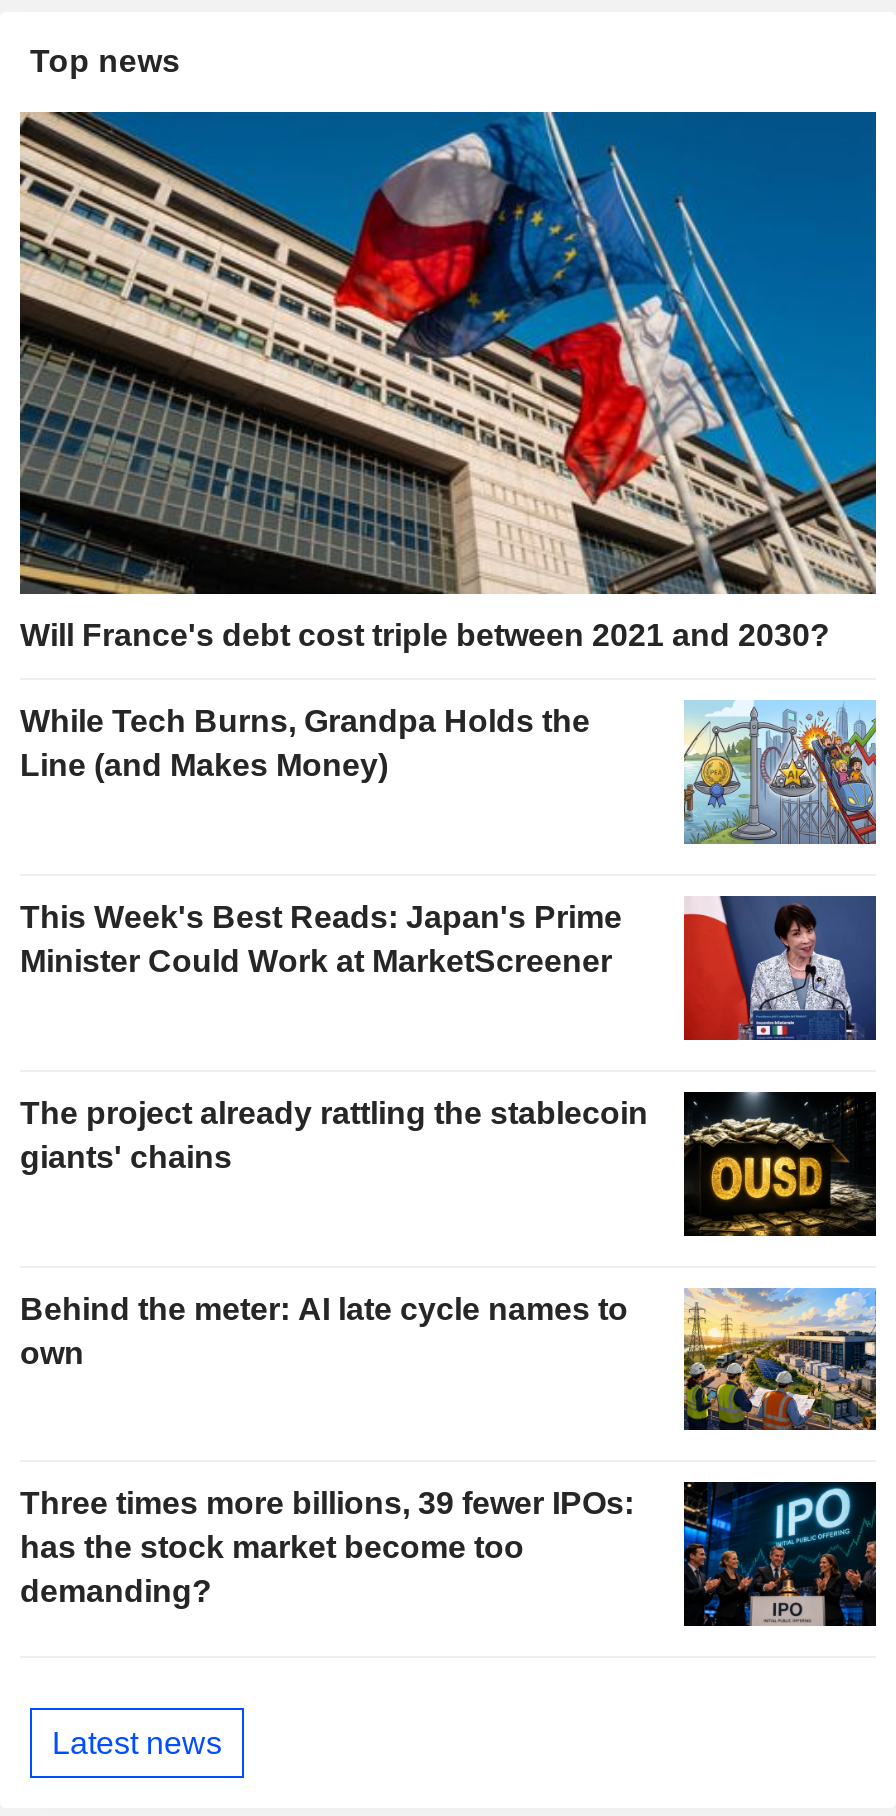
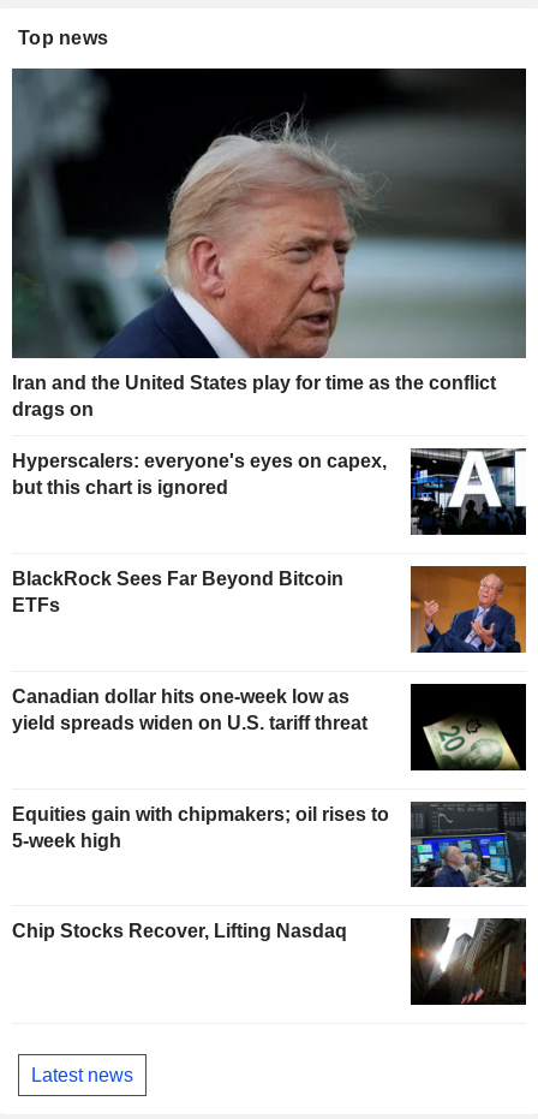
- [image]
- Will France's debt cost triple between 2021 and 2030?
+ [image]
+ Iran and the United States play for time as the conflict
+ drags on

- While Tech Burns, Grandpa Holds the
- Line (and Makes Money)
+ Hyperscalers: everyone's eyes on capex,
+ but this chart is ignored

- [image]
+ [image]

- This Week's Best Reads: Japan's Prime
- Minister Could Work at MarketScreener
+ BlackRock Sees Far Beyond Bitcoin
+ ETFs

- [image]
+ [image]

- The project already rattling the stablecoin
- giants' chains
+ Canadian dollar hits one-week low as
+ yield spreads widen on U.S. tariff threat

- [image]
+ [image]

- [image]
- Behind the meter: AI late cycle names to
- own
+ [image]
+ Equities gain with chipmakers; oil rises to
+ 5-week high

- Three times more billions, 39 fewer IPOs:
- has the stock market become too
- demanding?
+ Chip Stocks Recover, Lifting Nasdaq

- [image]
+ [image]
